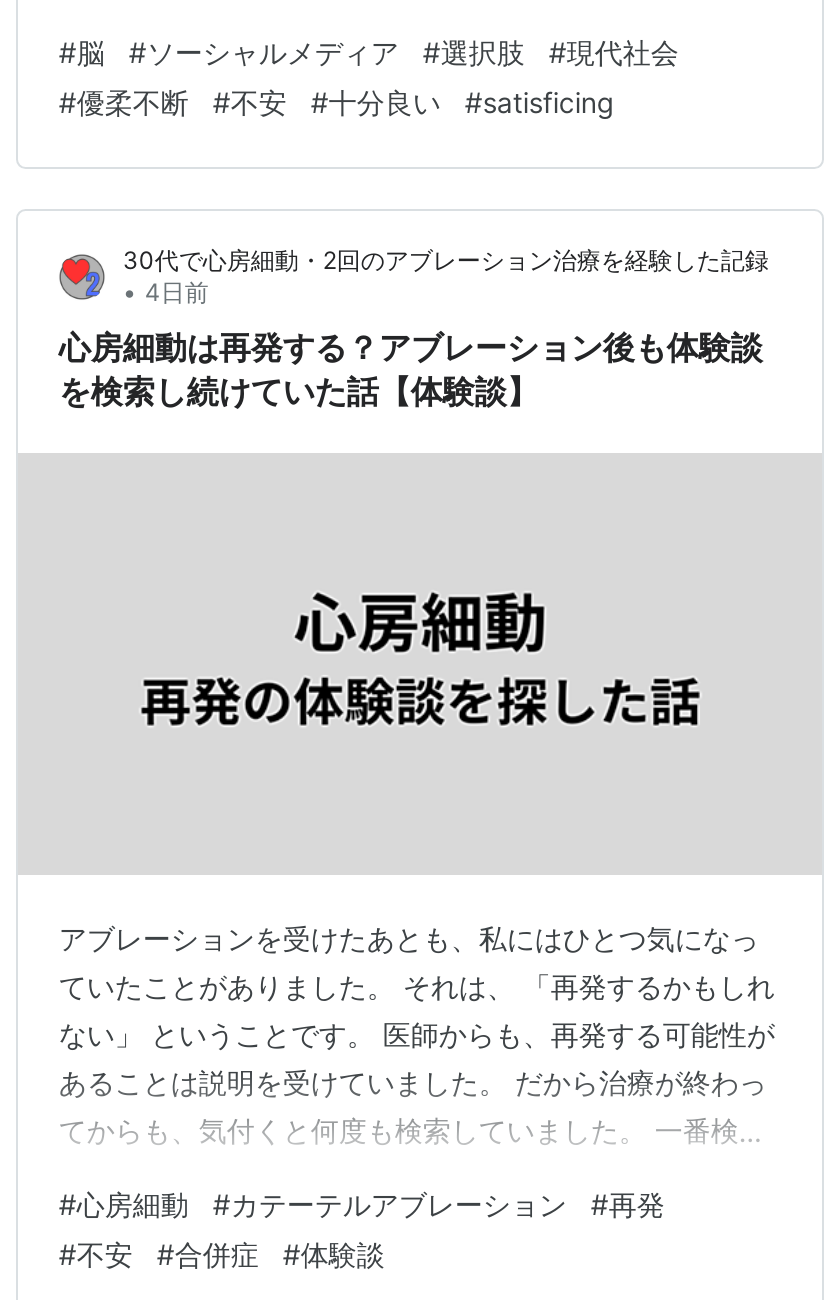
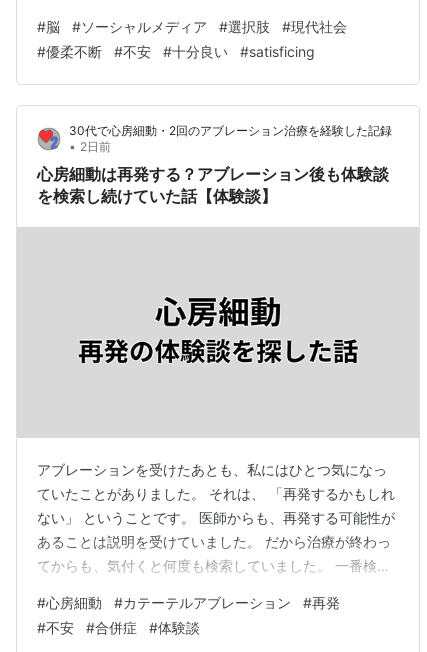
- • 4日前
+ • 2日前
